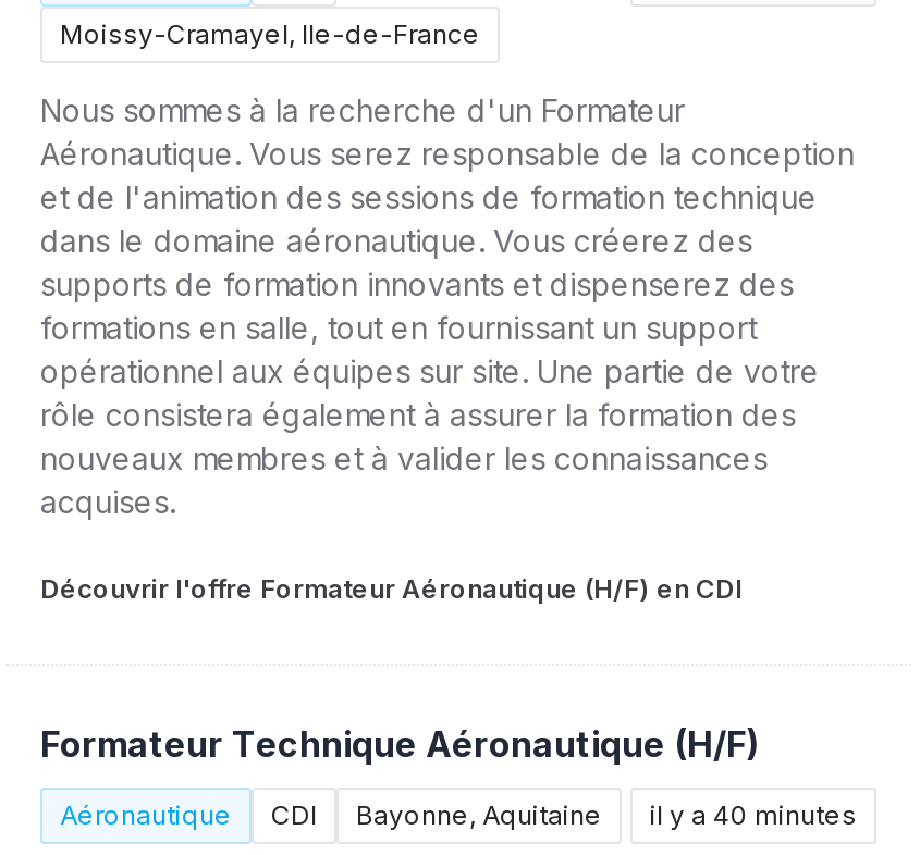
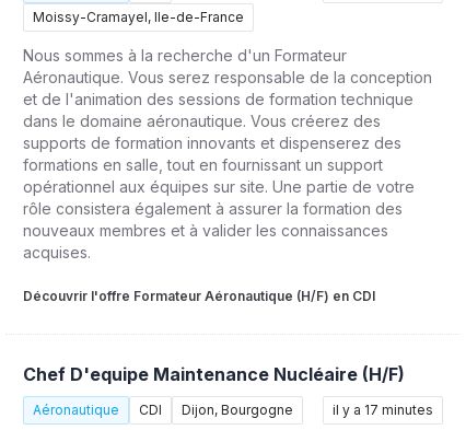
- Formateur Technique Aéronautique (H/F)
+ Chef D'equipe Maintenance Nucléaire (H/F)

- Bayonne, Aquitaine
- il y a 40 minutes
+ Dijon, Bourgogne
+ il y a 17 minutes
